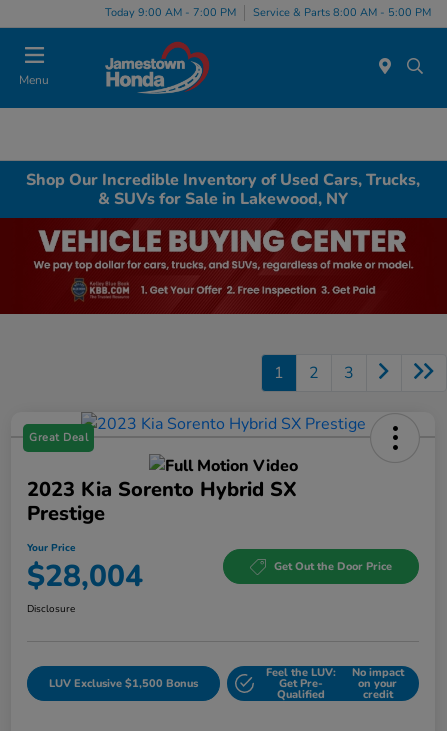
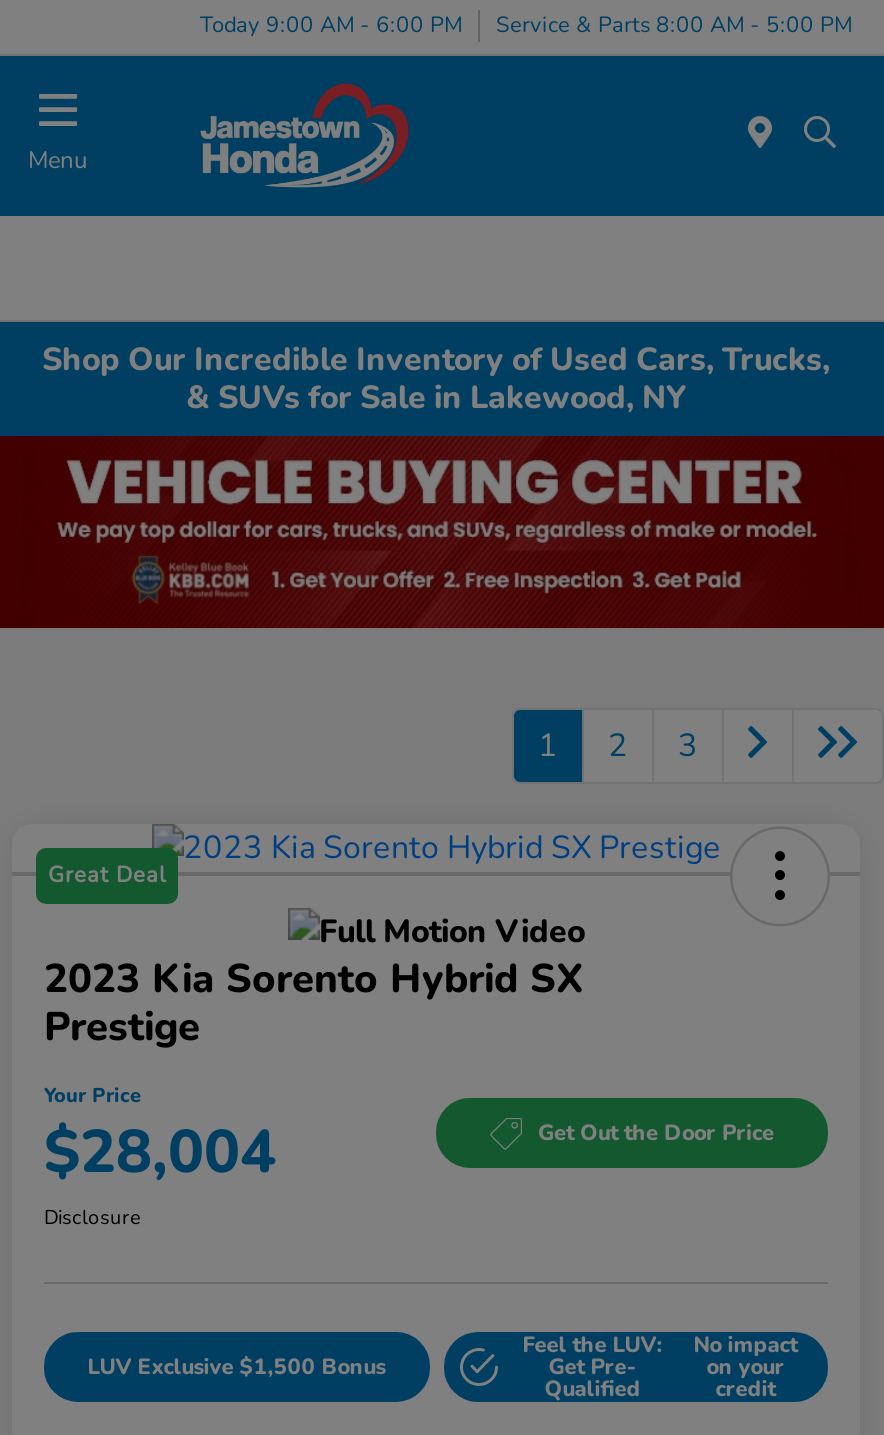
- Today 9:00 AM - 7:00 PM Service & Parts 8:00 AM - 5:00 PM
+ Today 9:00 AM - 6:00 PM Service & Parts 8:00 AM - 5:00 PM
